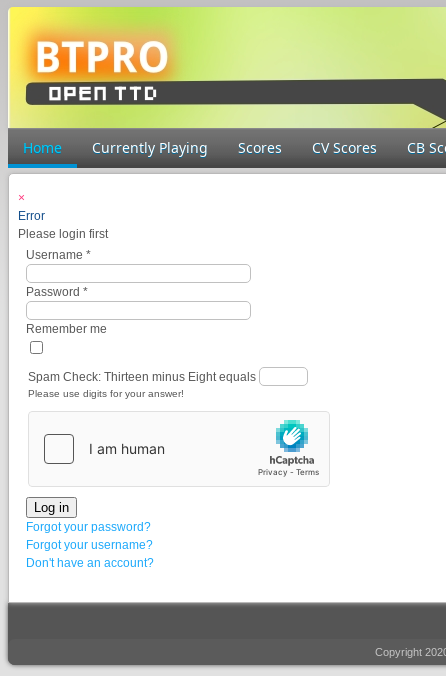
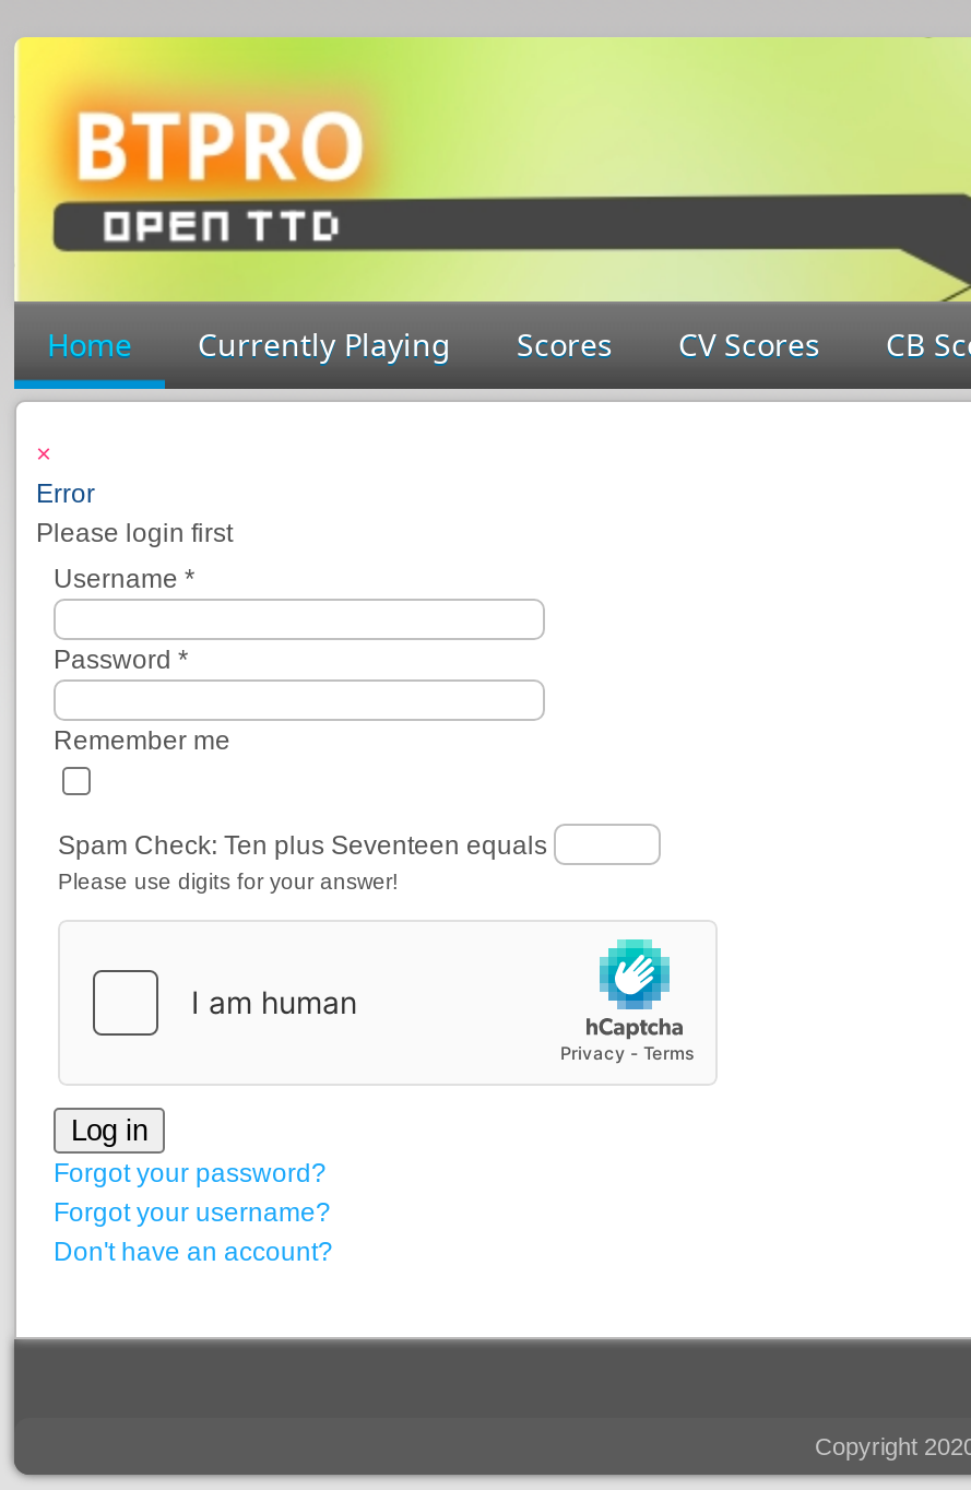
- Spam Check: Thirteen minus Eight equals
+ Spam Check: Ten plus Seventeen equals
